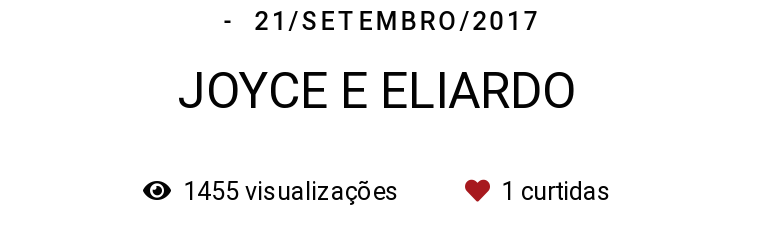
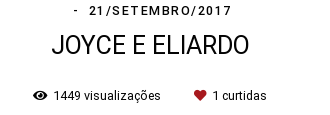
- 1455 visualizações
+ 1449 visualizações
